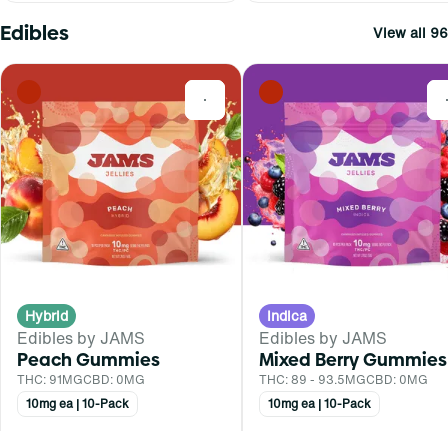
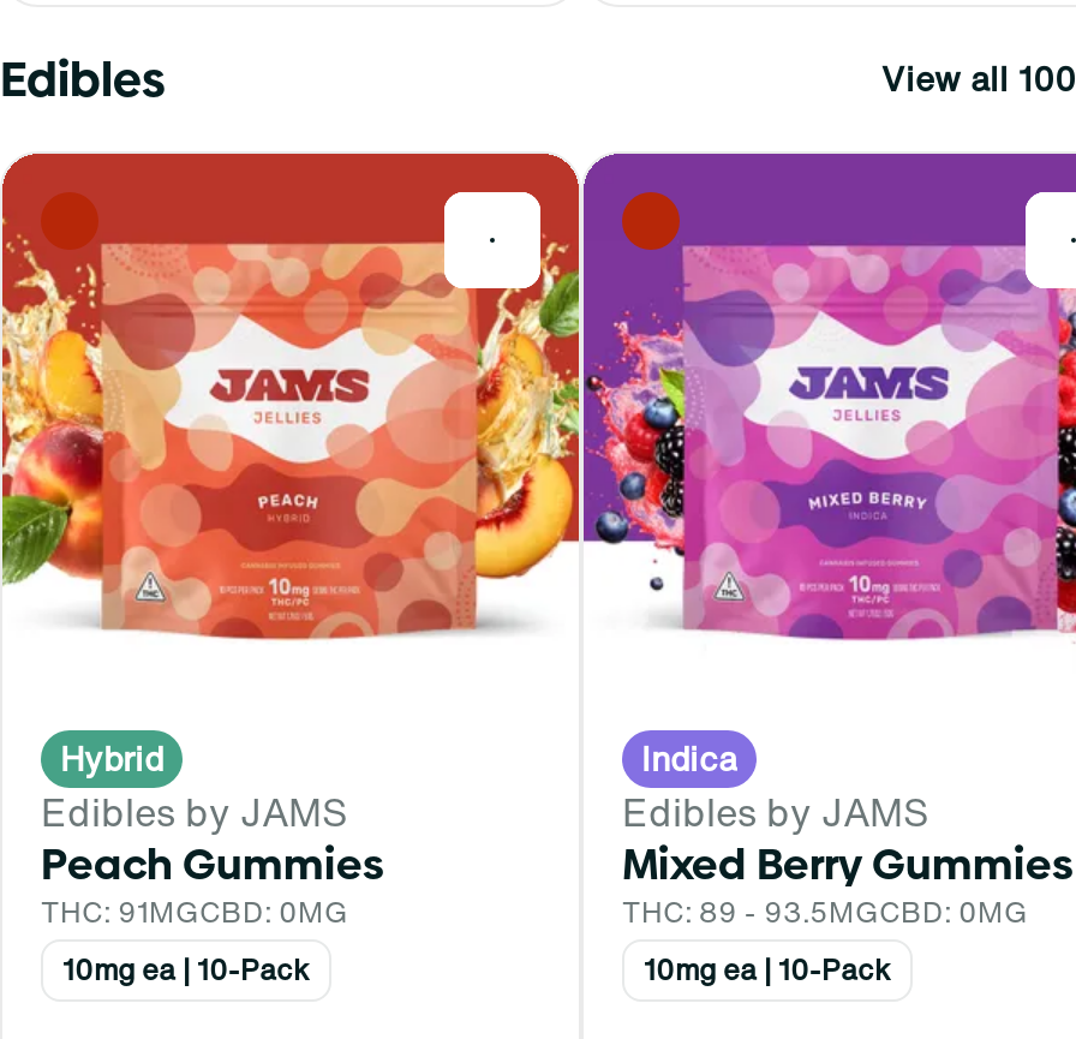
- View all 96
+ View all 100
